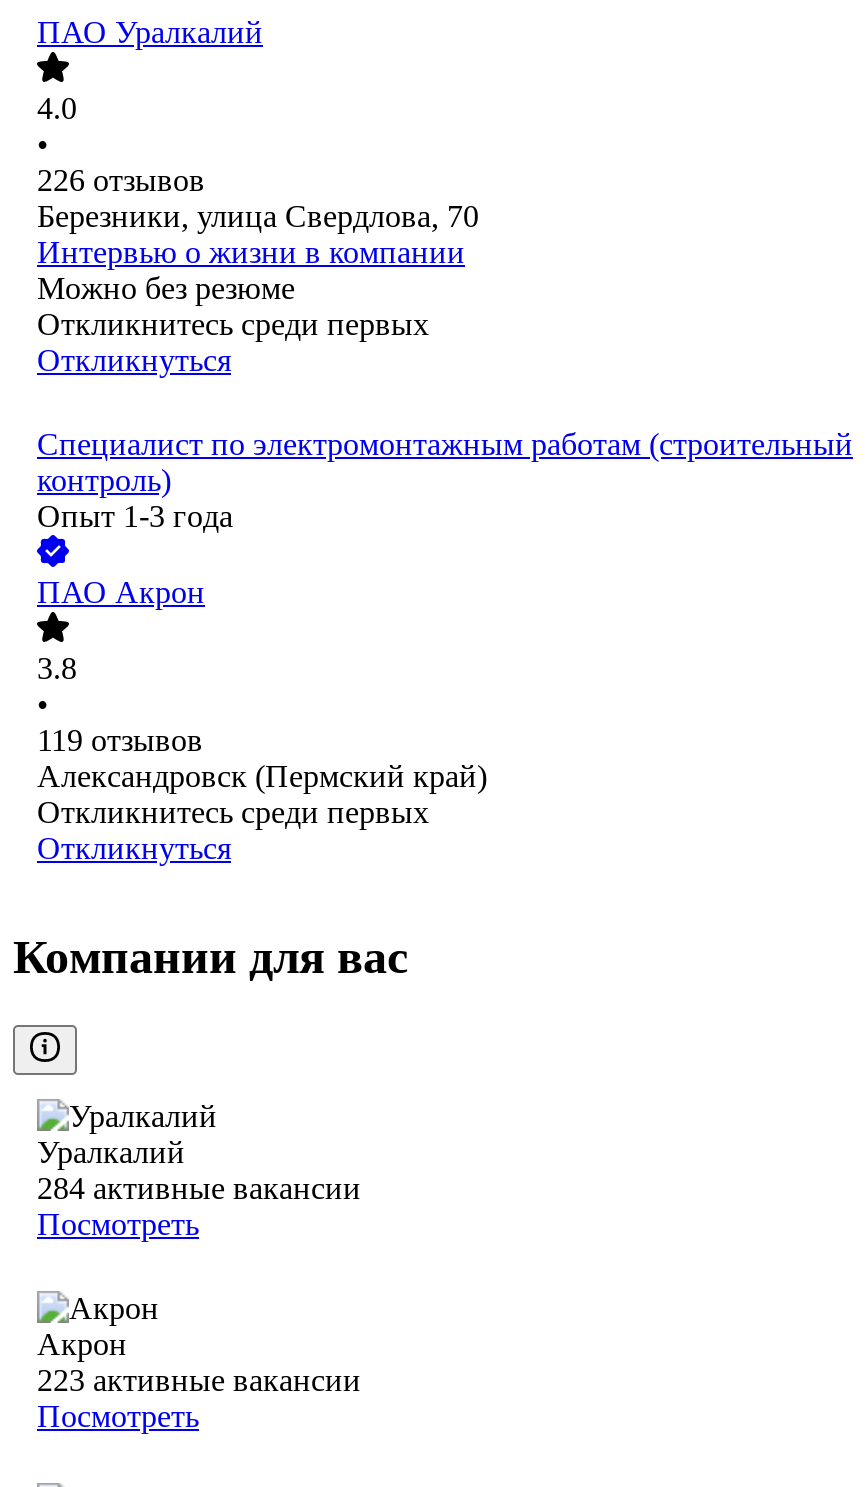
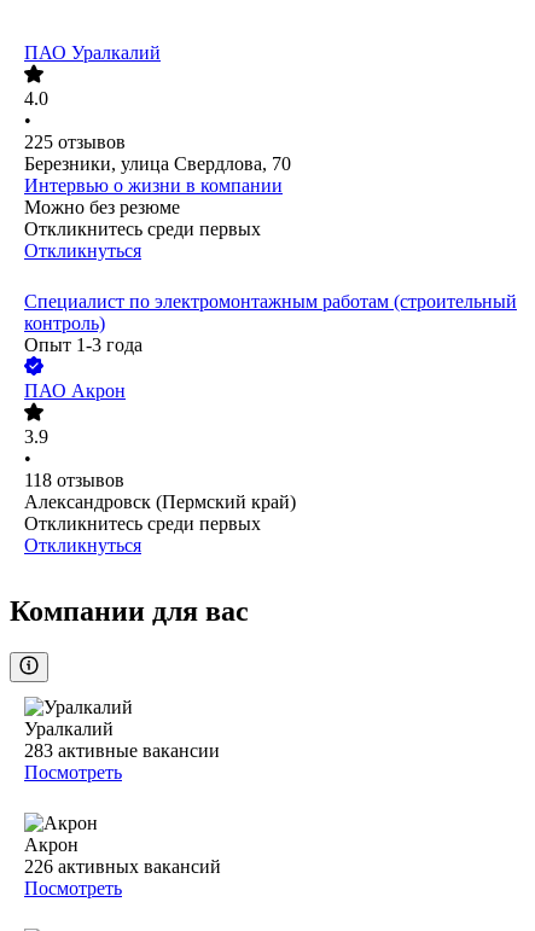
- 226 отзывов
+ 225 отзывов

- 3.8
+ 3.9

- 119 отзывов
+ 118 отзывов

- 284 активные вакансии
+ 283 активные вакансии

- 223 активные вакансии
+ 226 активных вакансий
